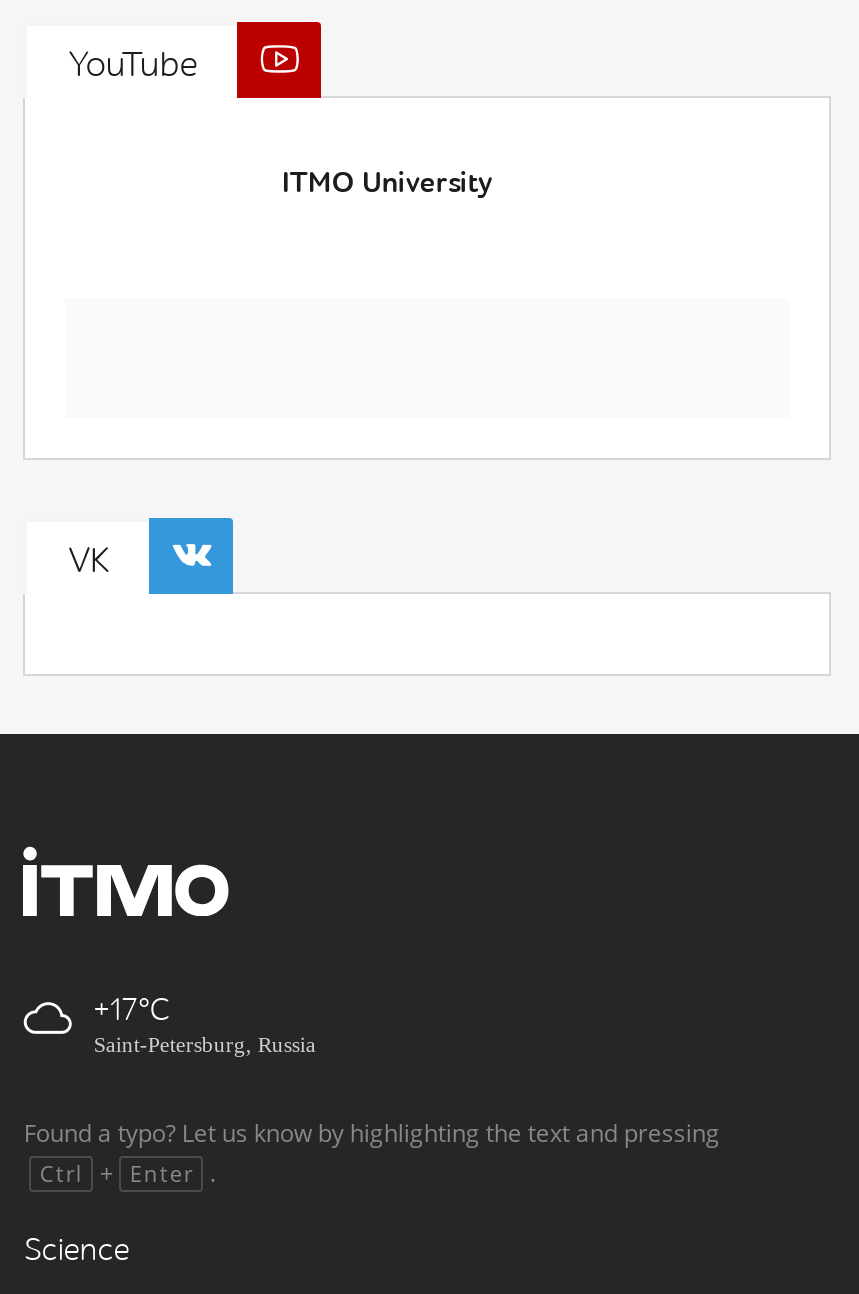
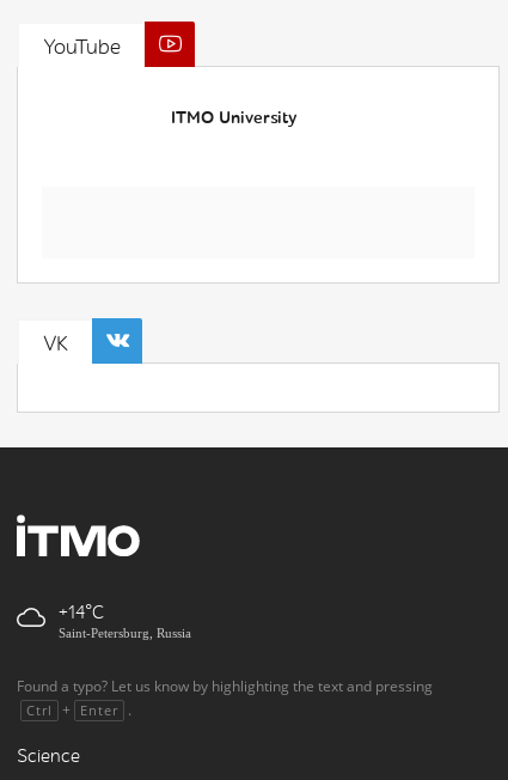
- +17
+ +14
